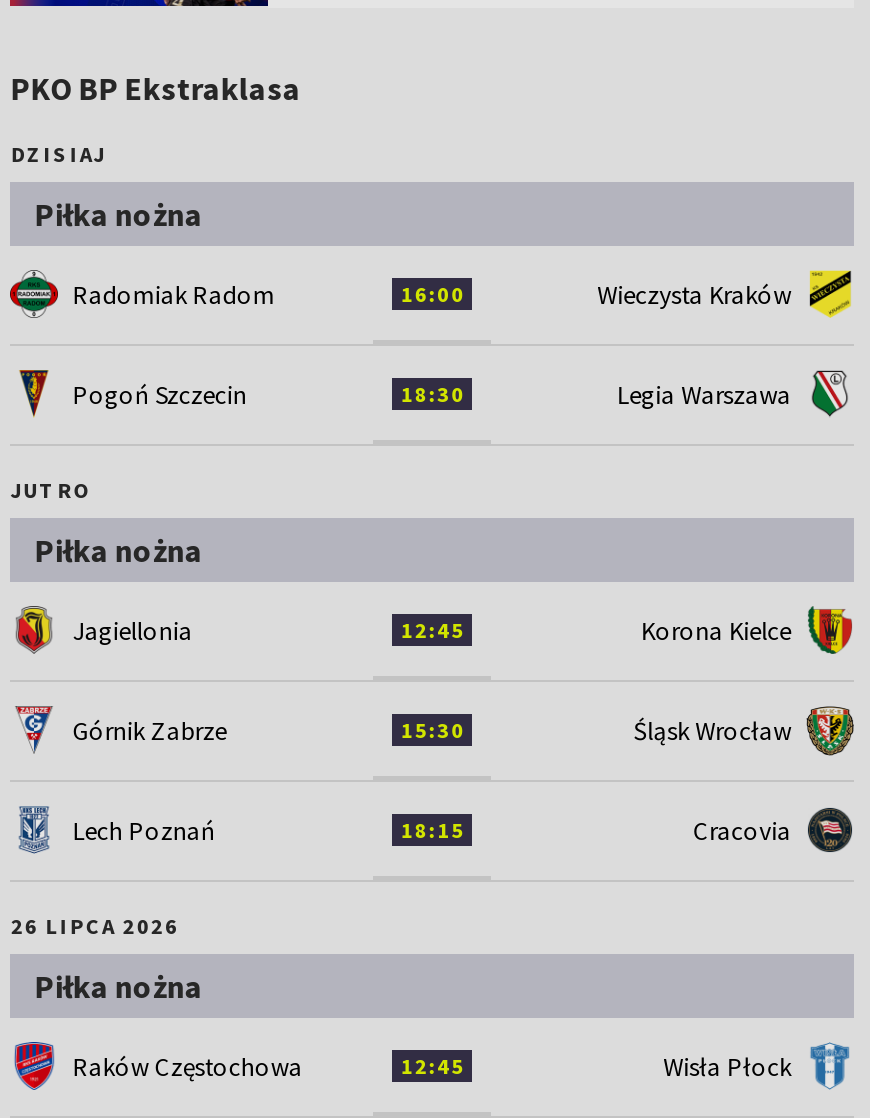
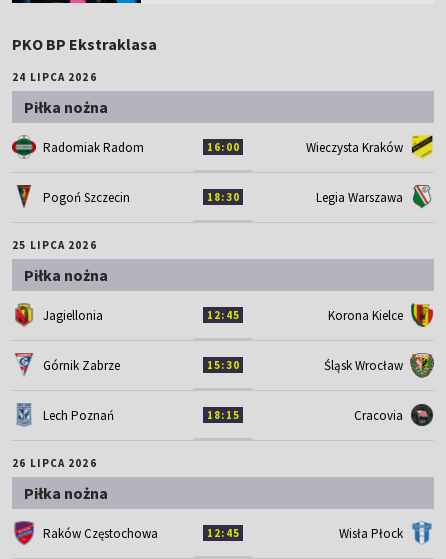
- DZISIAJ
+ 24 LIPCA 2026

- JUTRO
+ 25 LIPCA 2026
